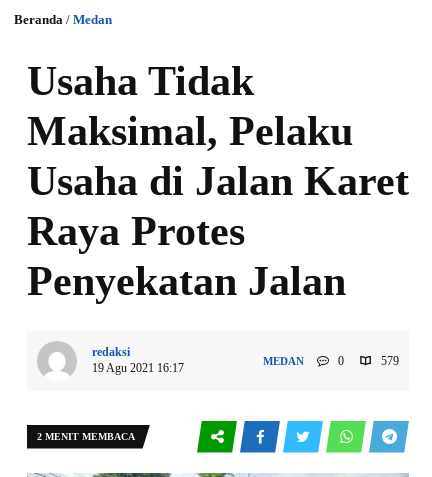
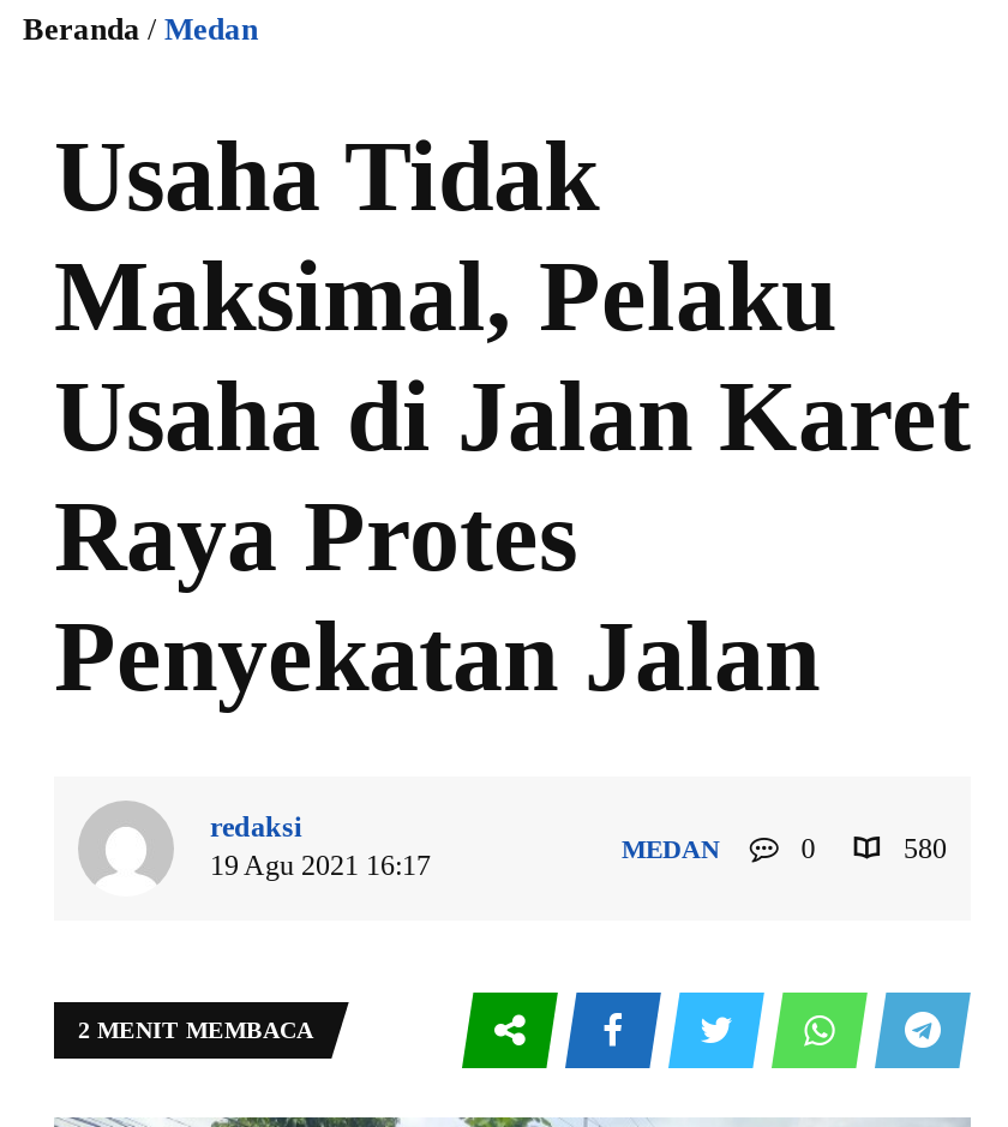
- 579
+ 580
